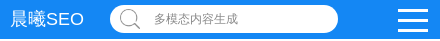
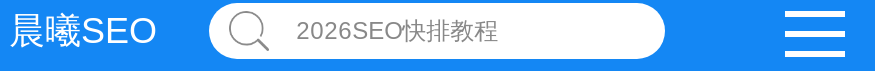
- 多模态内容生成
+ 2026SEO快排教程
